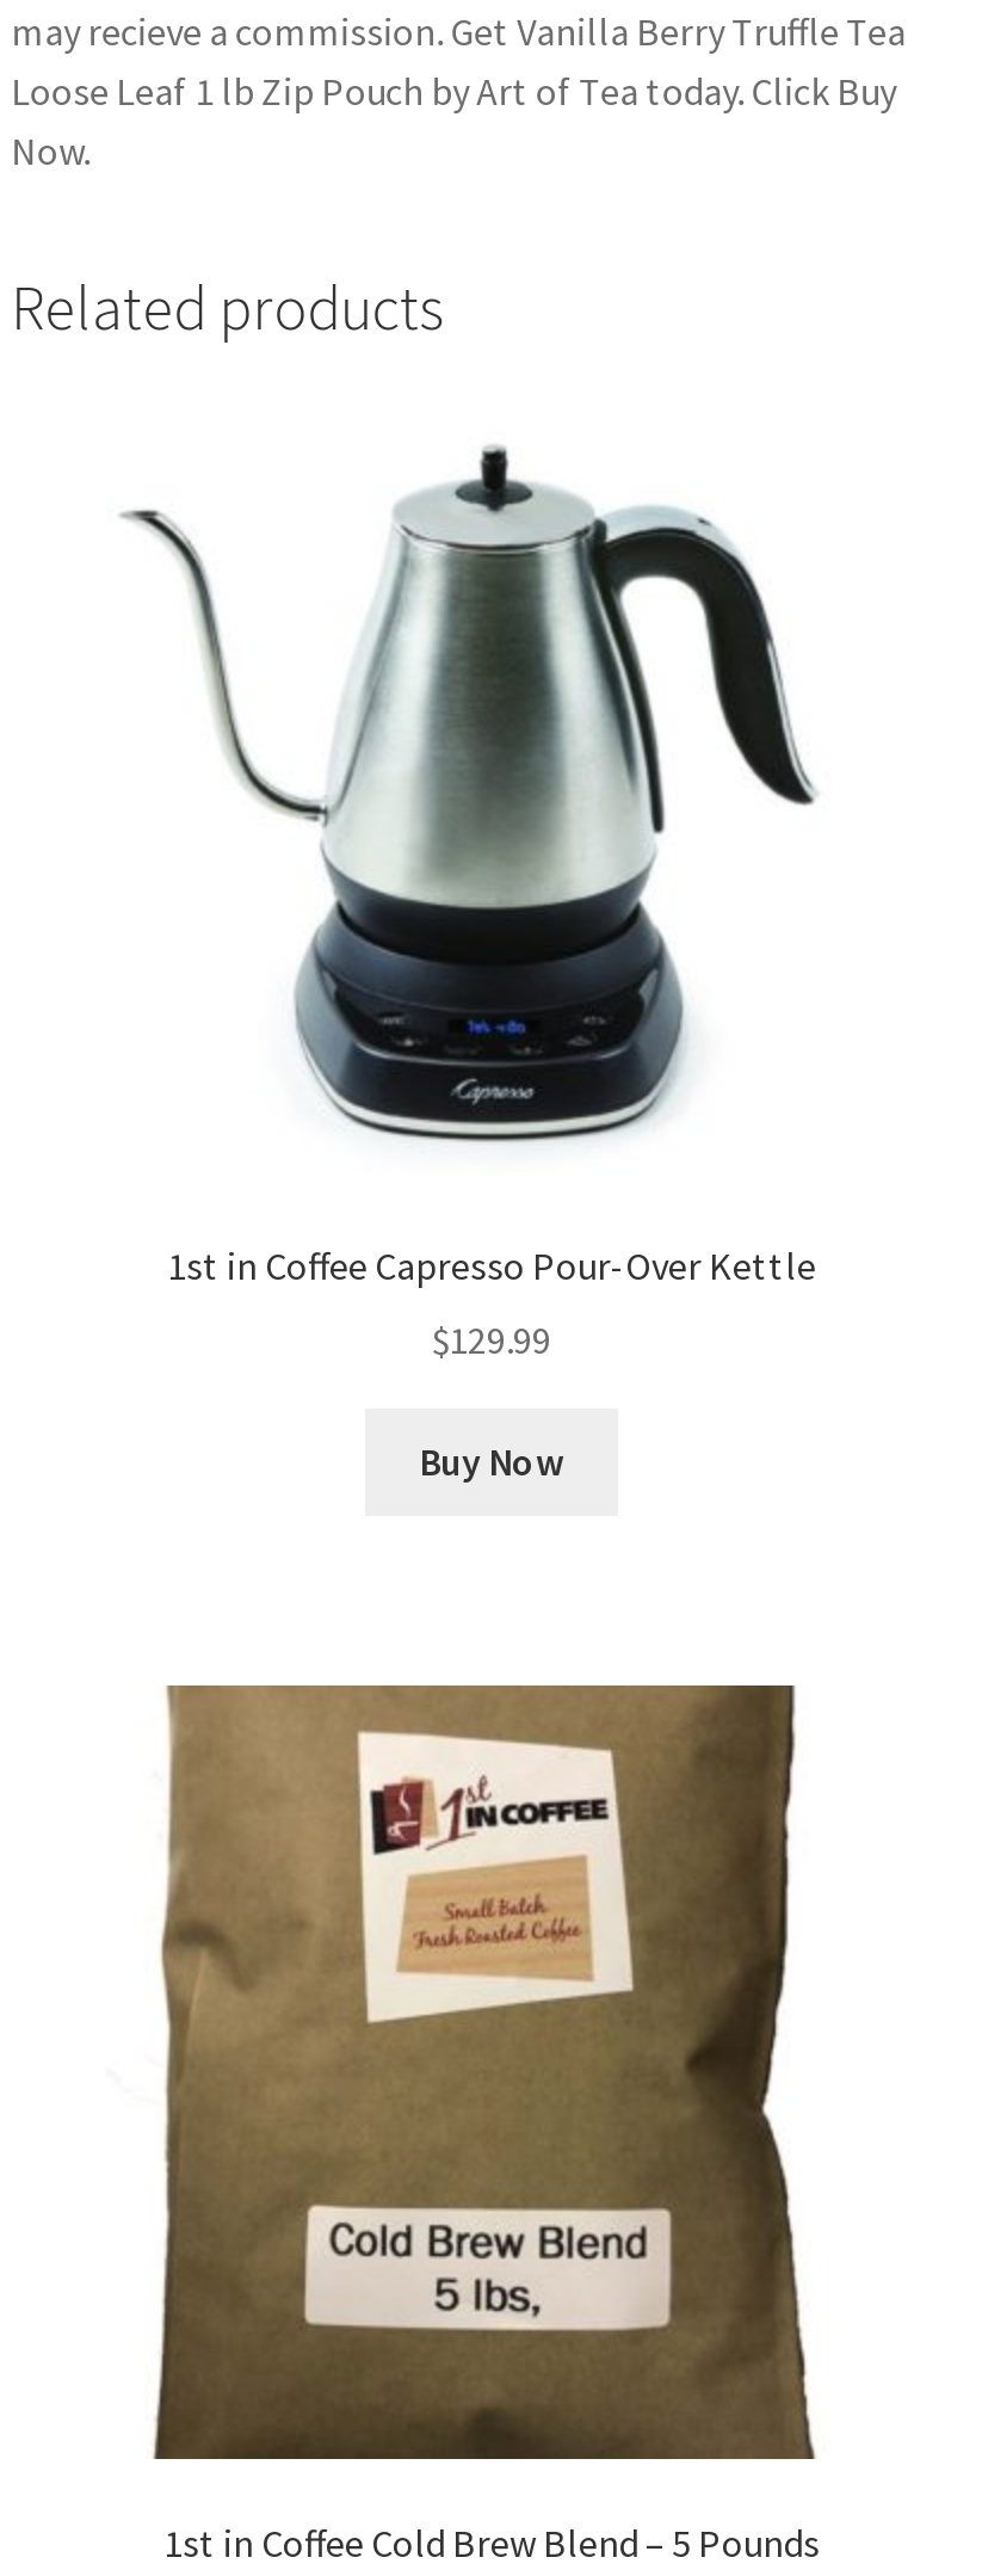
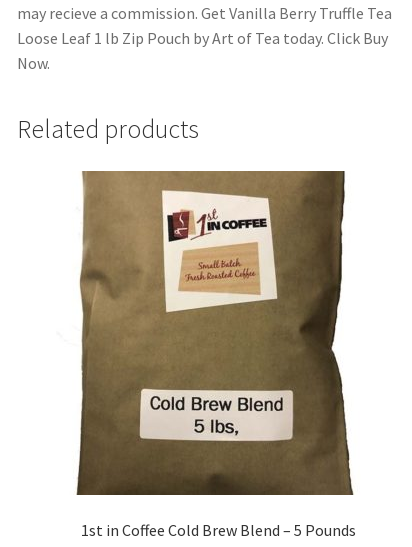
- [image]
- 1st in Coffee Capresso Pour-Over Kettle
- $129.99
- Buy Now
